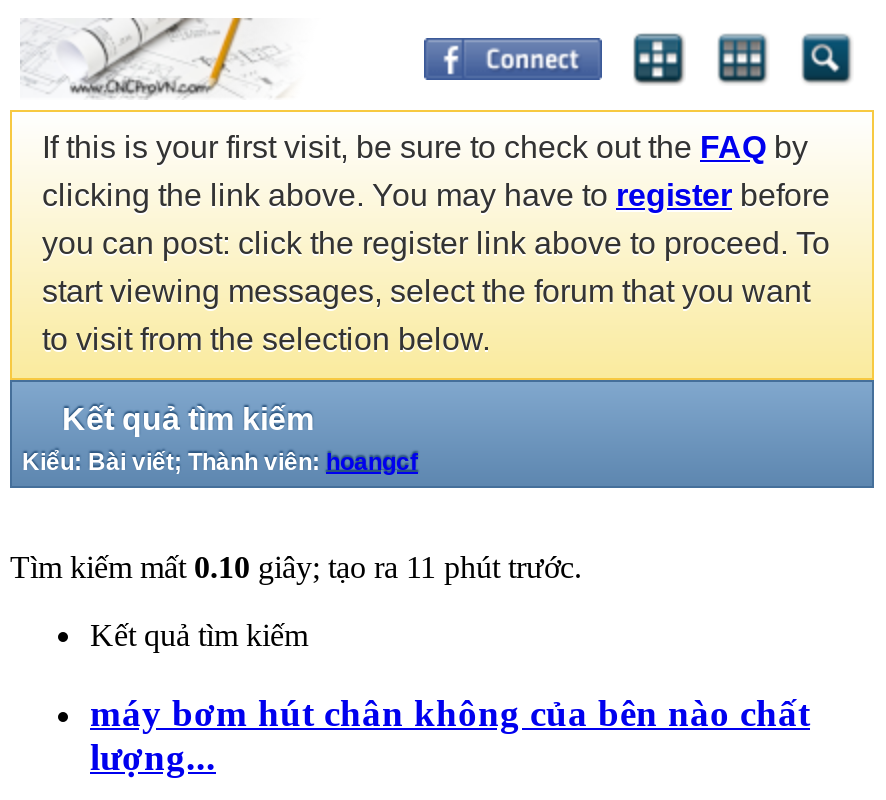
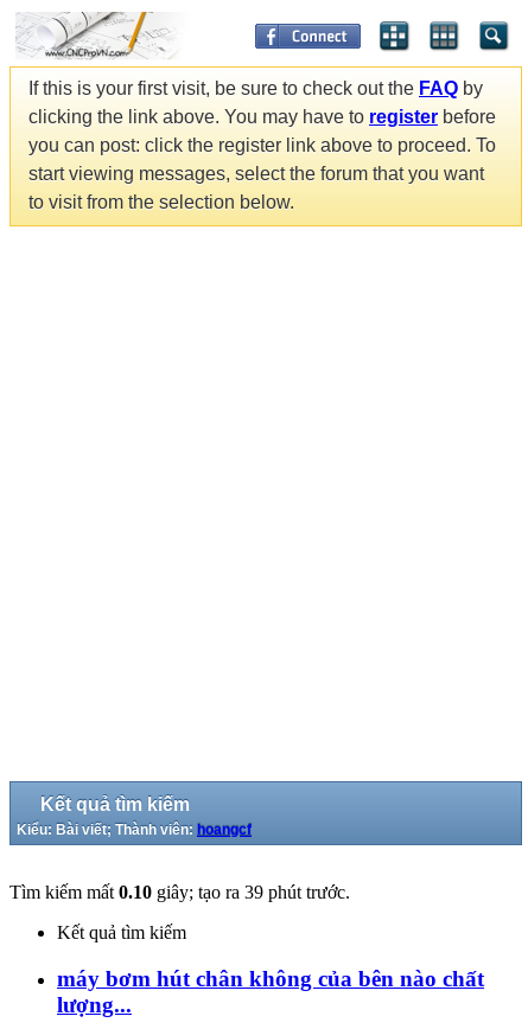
- Tìm kiếm mất 0.10 giây; tạo ra 11 phút trước.
+ Tìm kiếm mất 0.10 giây; tạo ra 39 phút trước.
